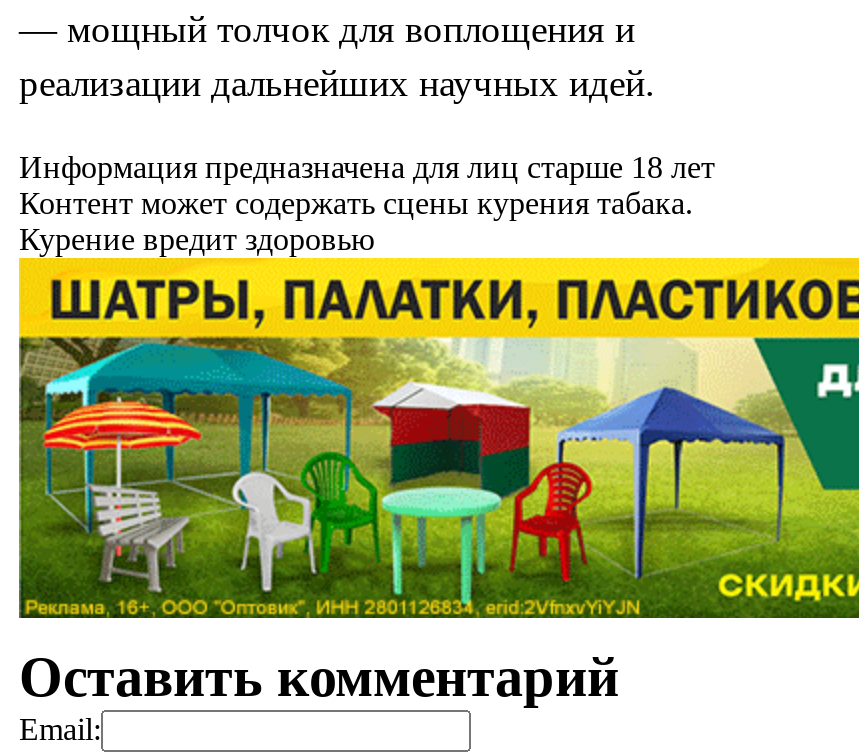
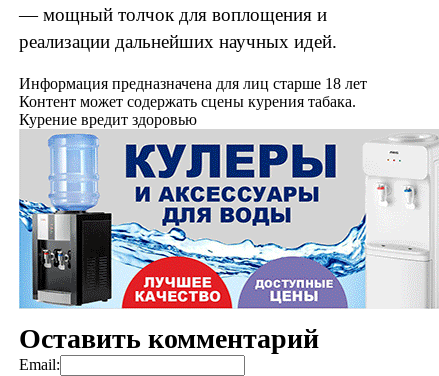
- [image]
+ [image]
